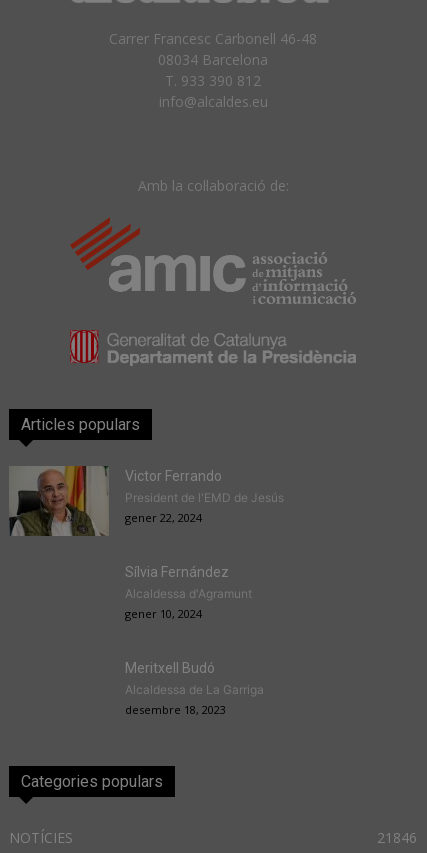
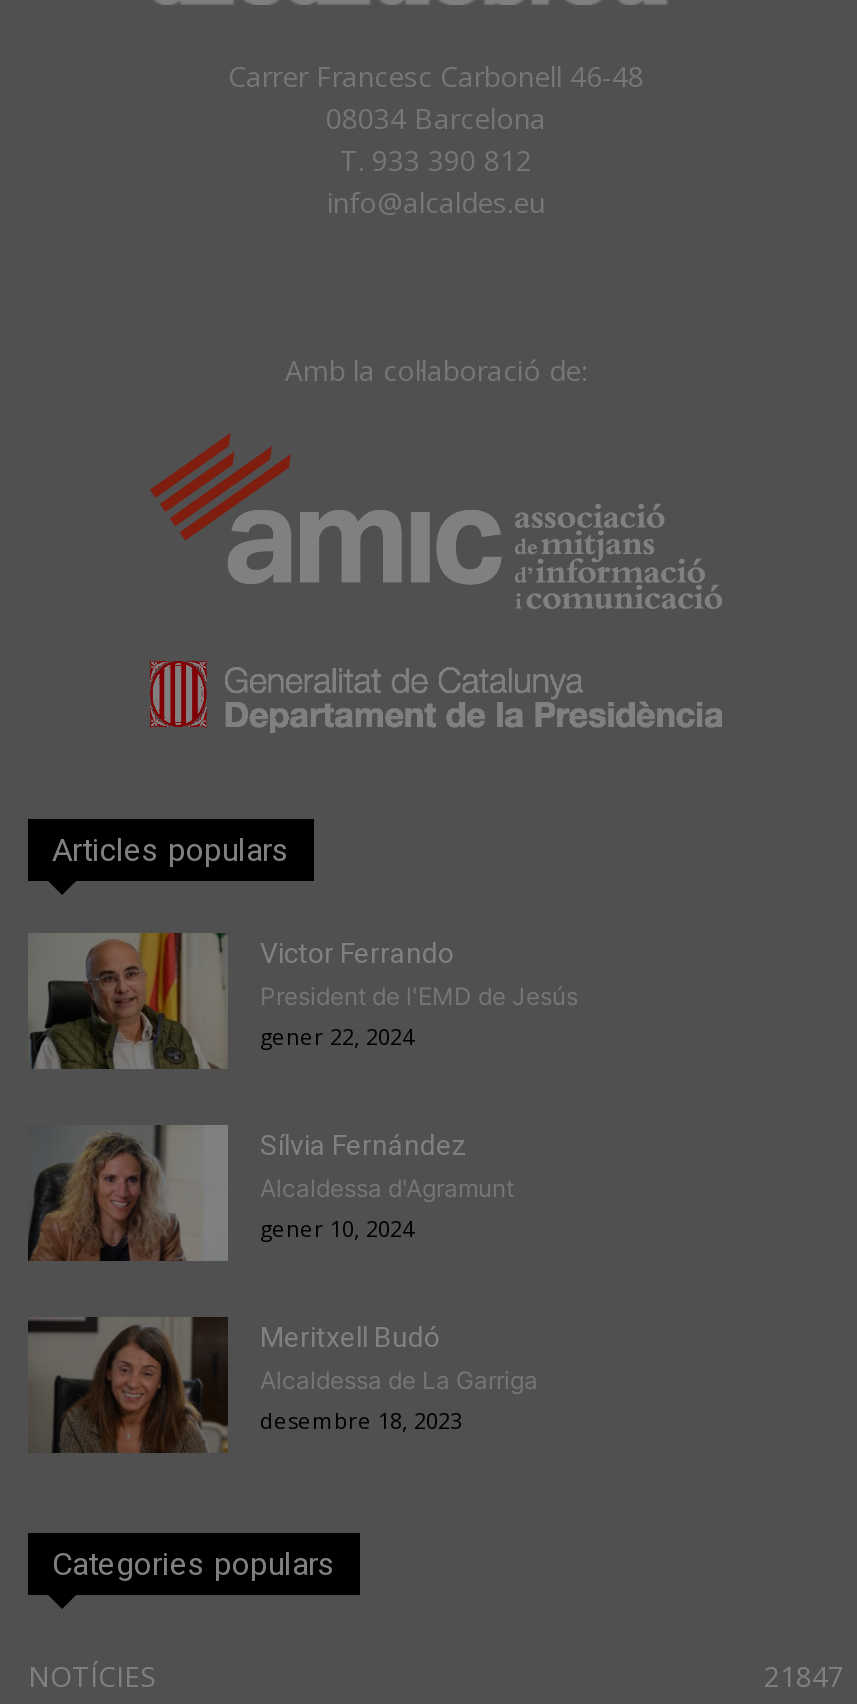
+ [image]

+ [image]

- 21846
+ 21847
